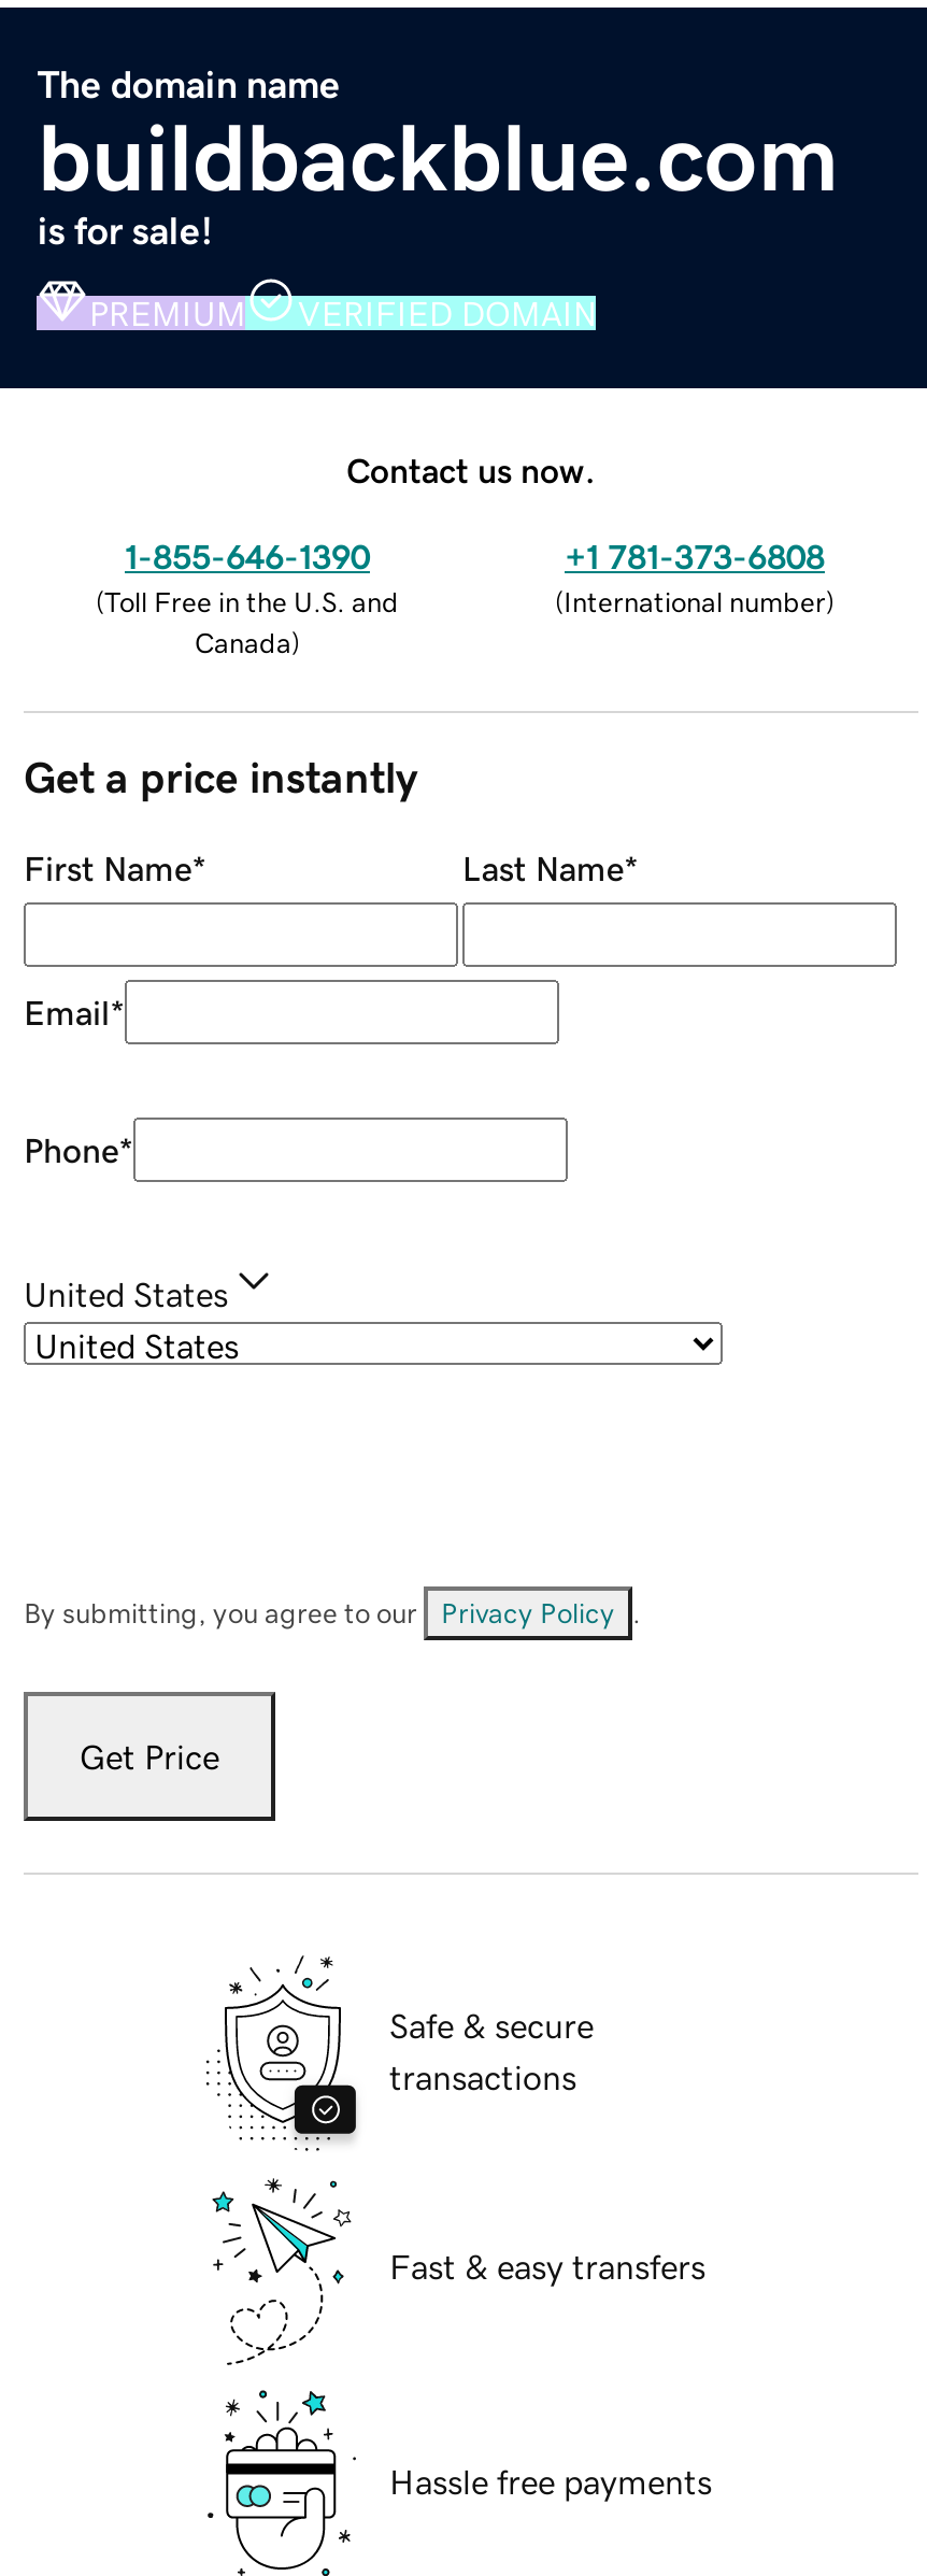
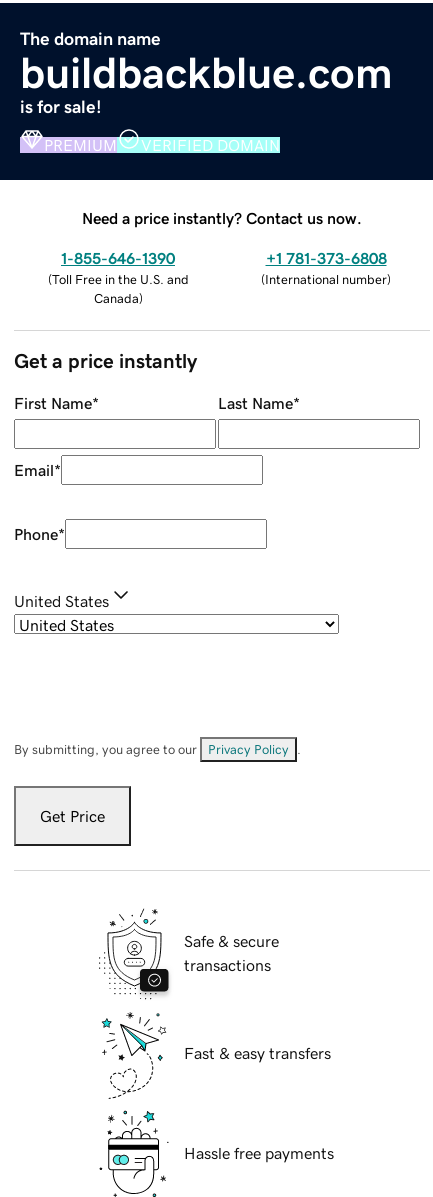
- Contact us now.
+ Need a price instantly? Contact us now.
